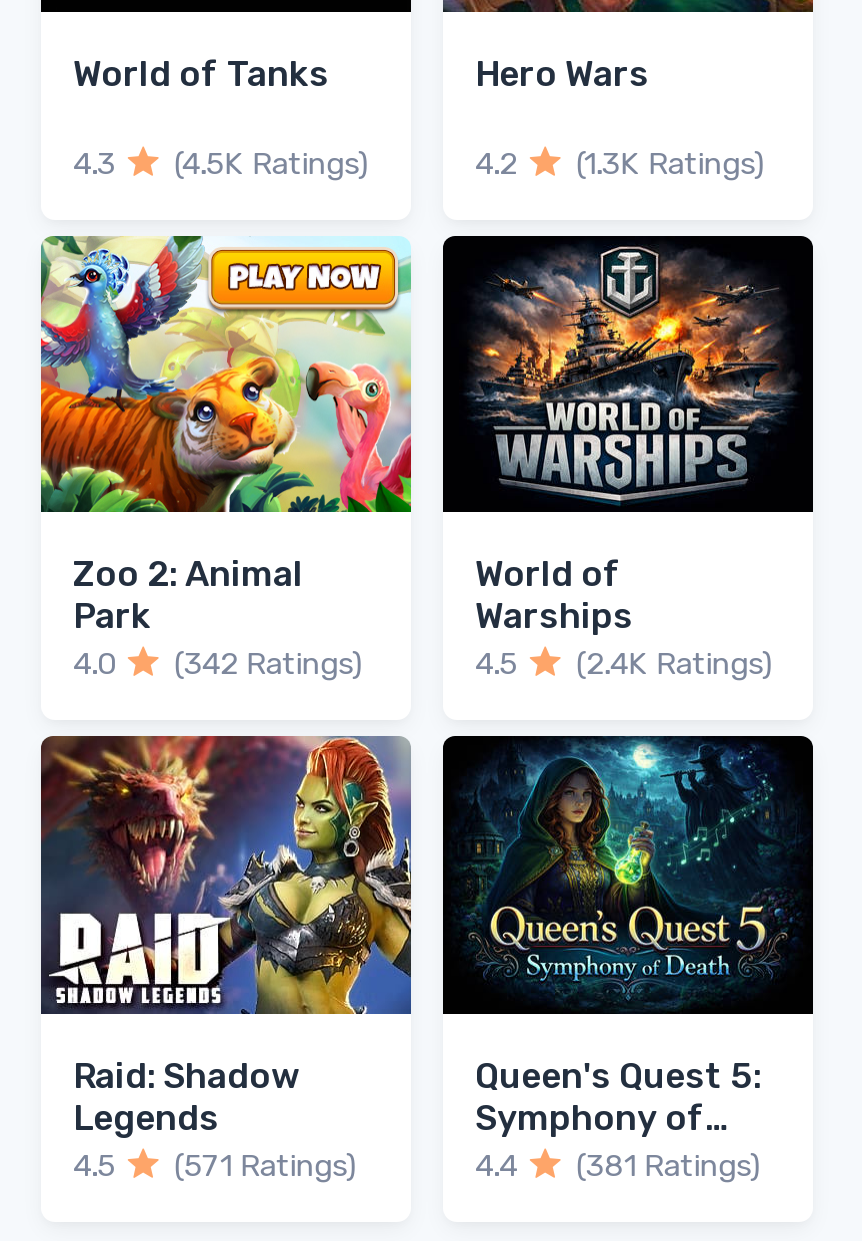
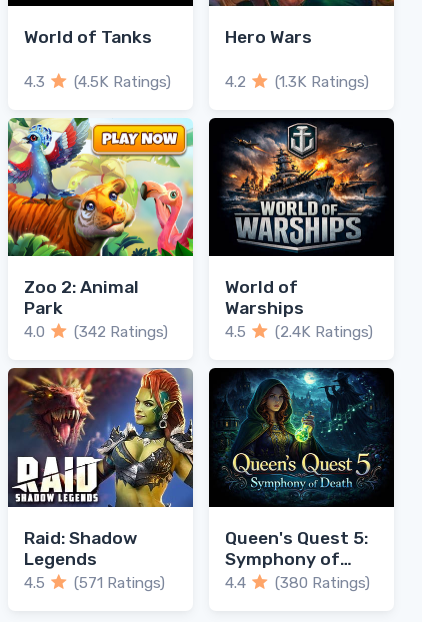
- (381 Ratings)
+ (380 Ratings)
